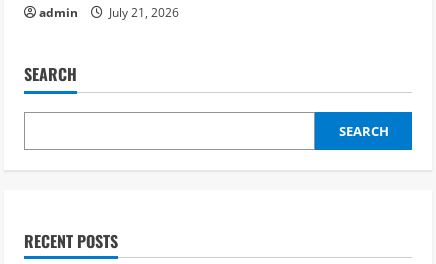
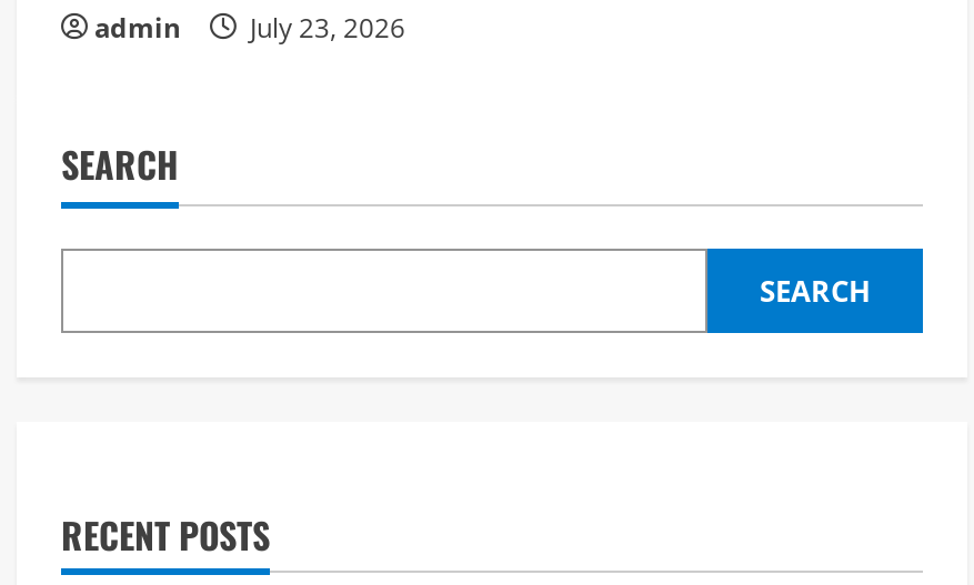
- admin July 21, 2026
+ admin July 23, 2026
